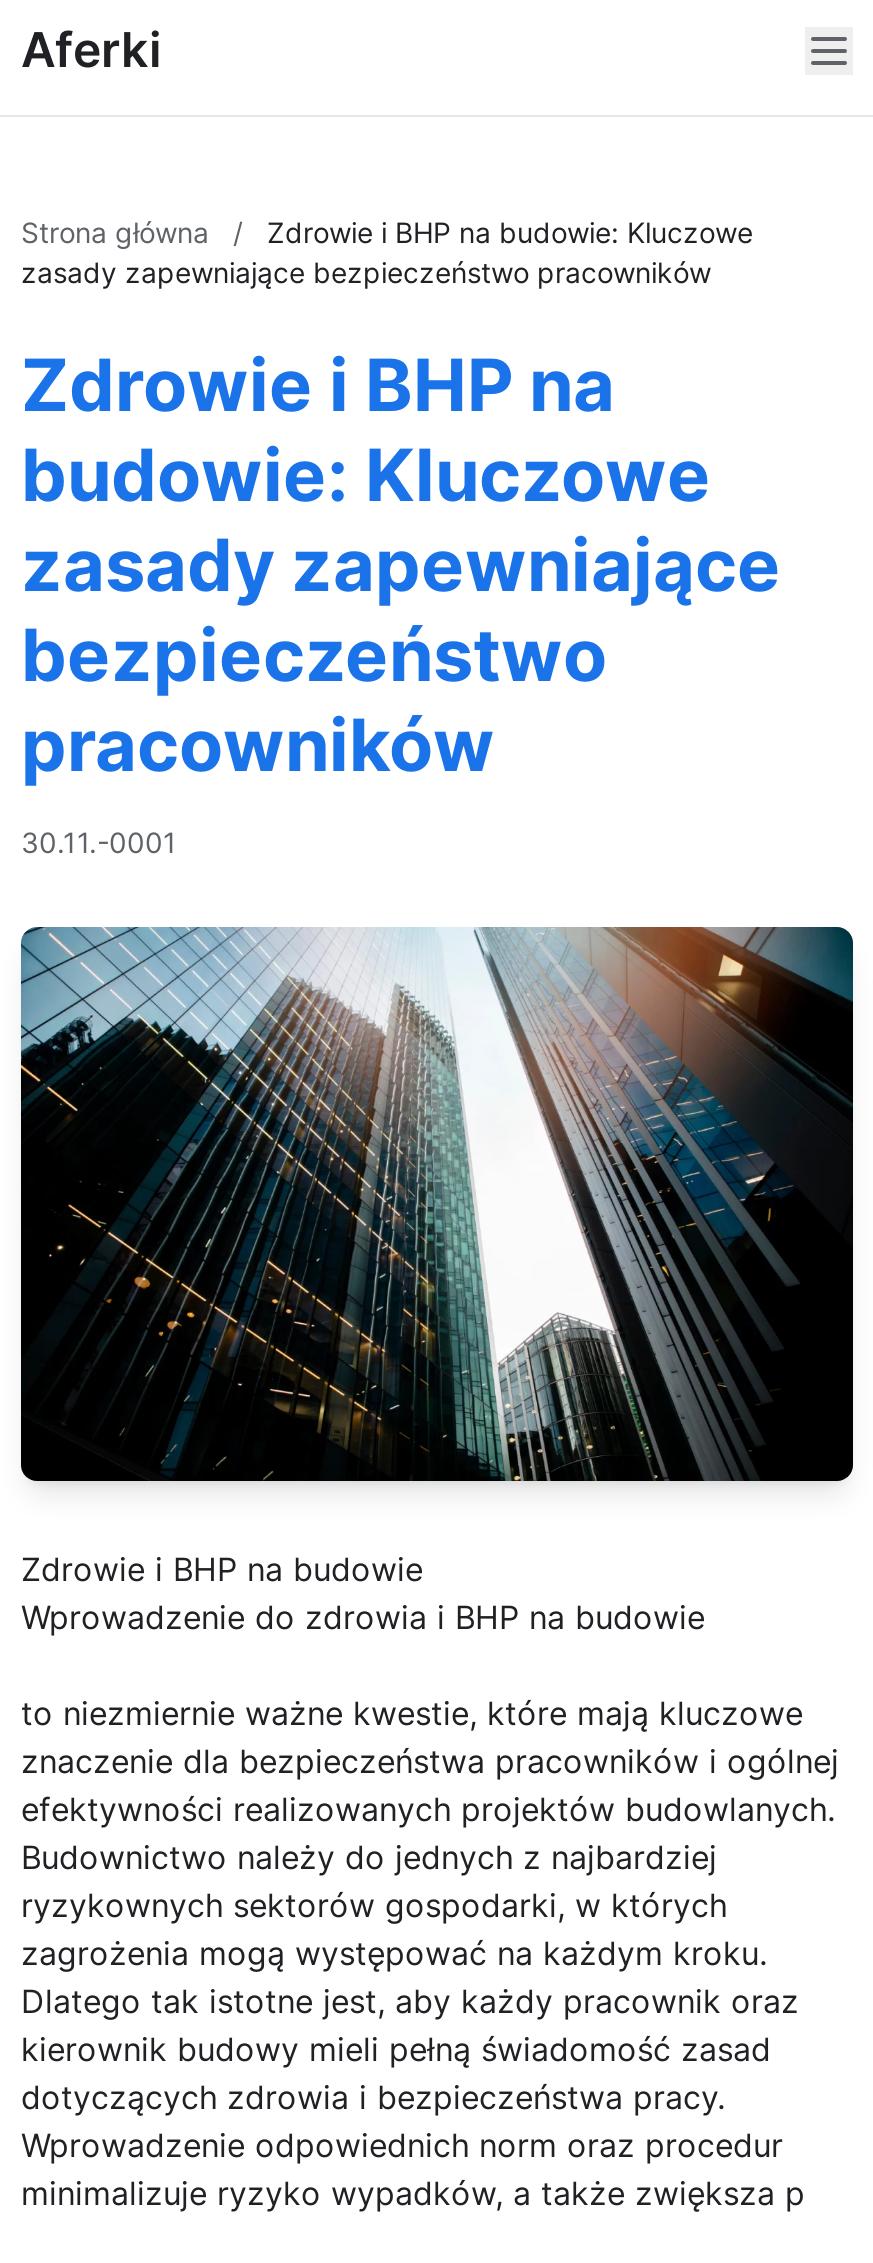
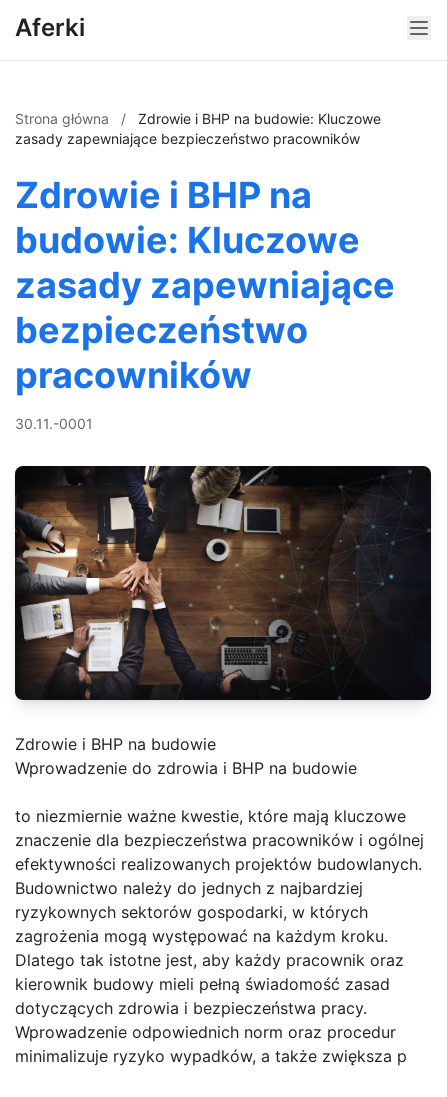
- [image]
+ [image]
